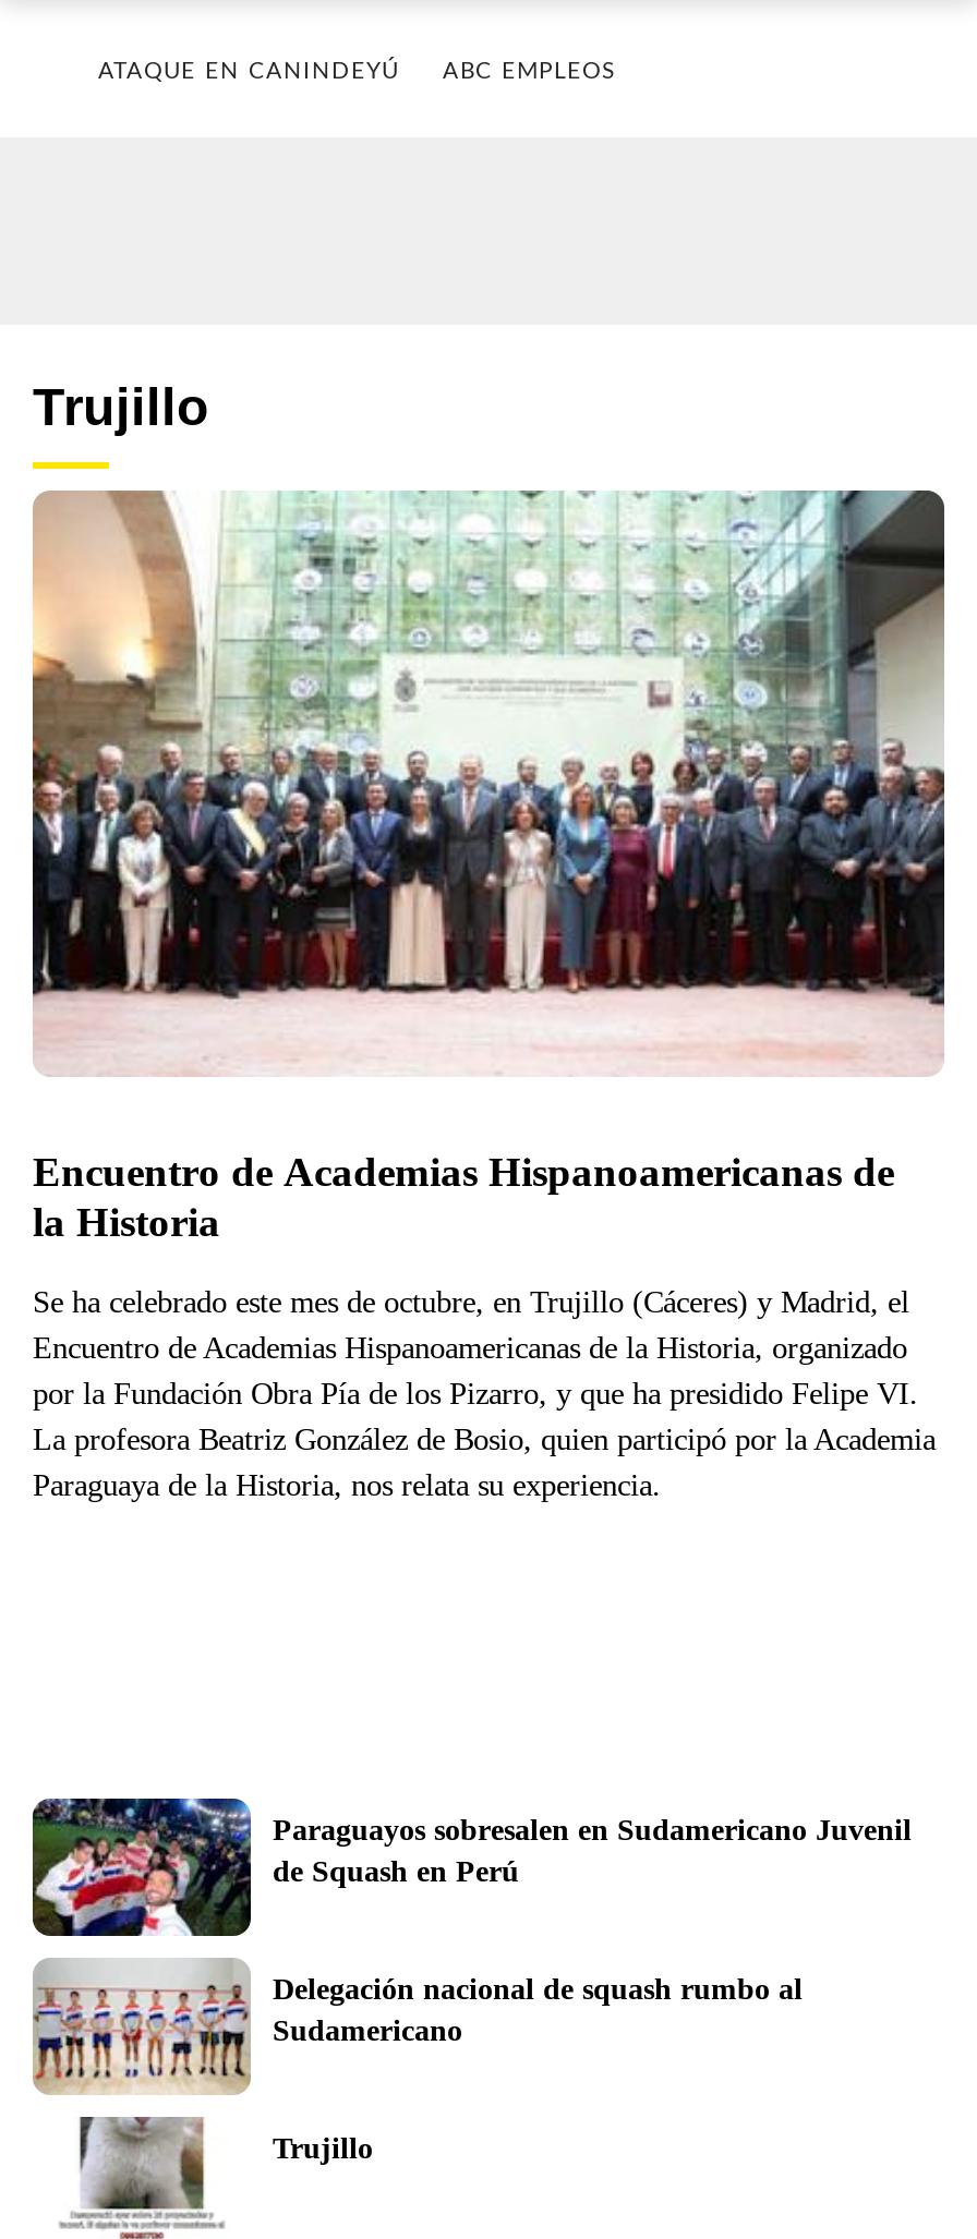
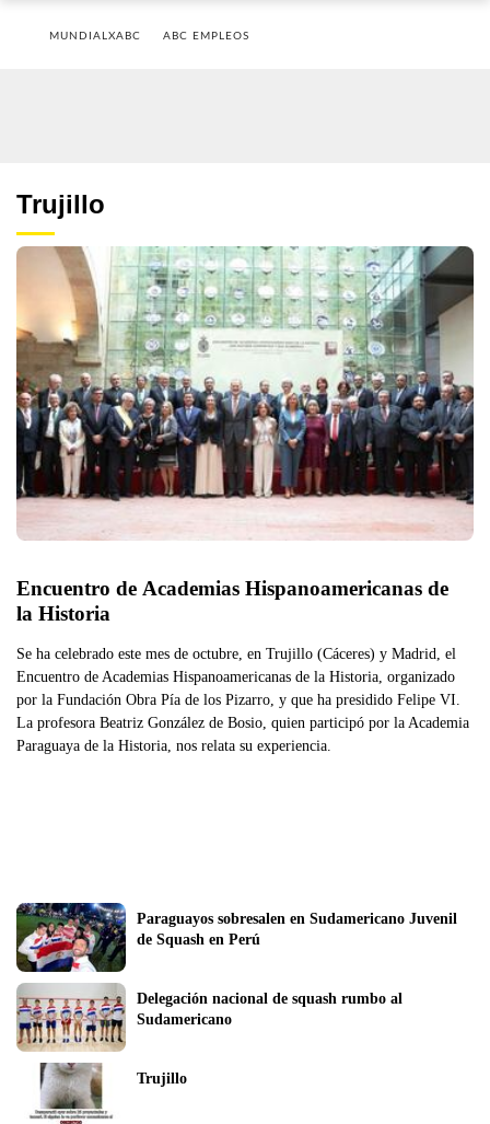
- ATAQUE EN CANINDEYÚ
+ MUNDIALXABC
